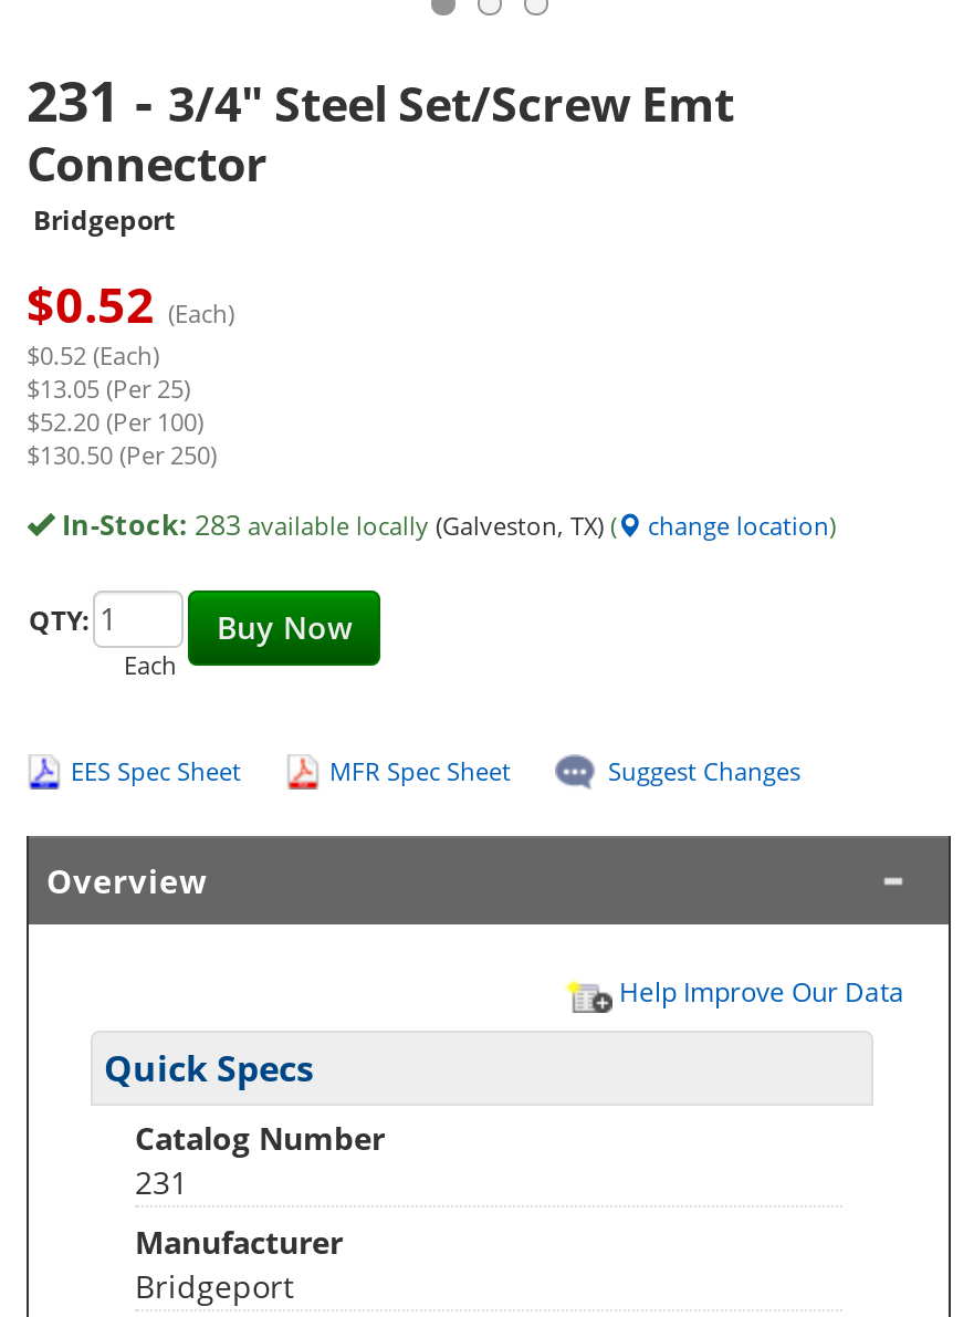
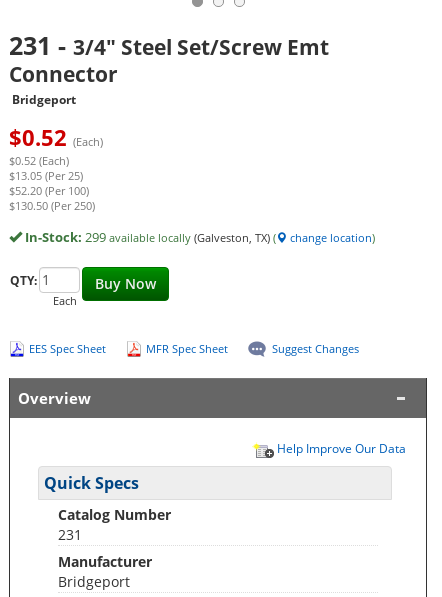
- In-Stock: 283 available locally (Galveston, TX) (
+ In-Stock: 299 available locally (Galveston, TX) (
